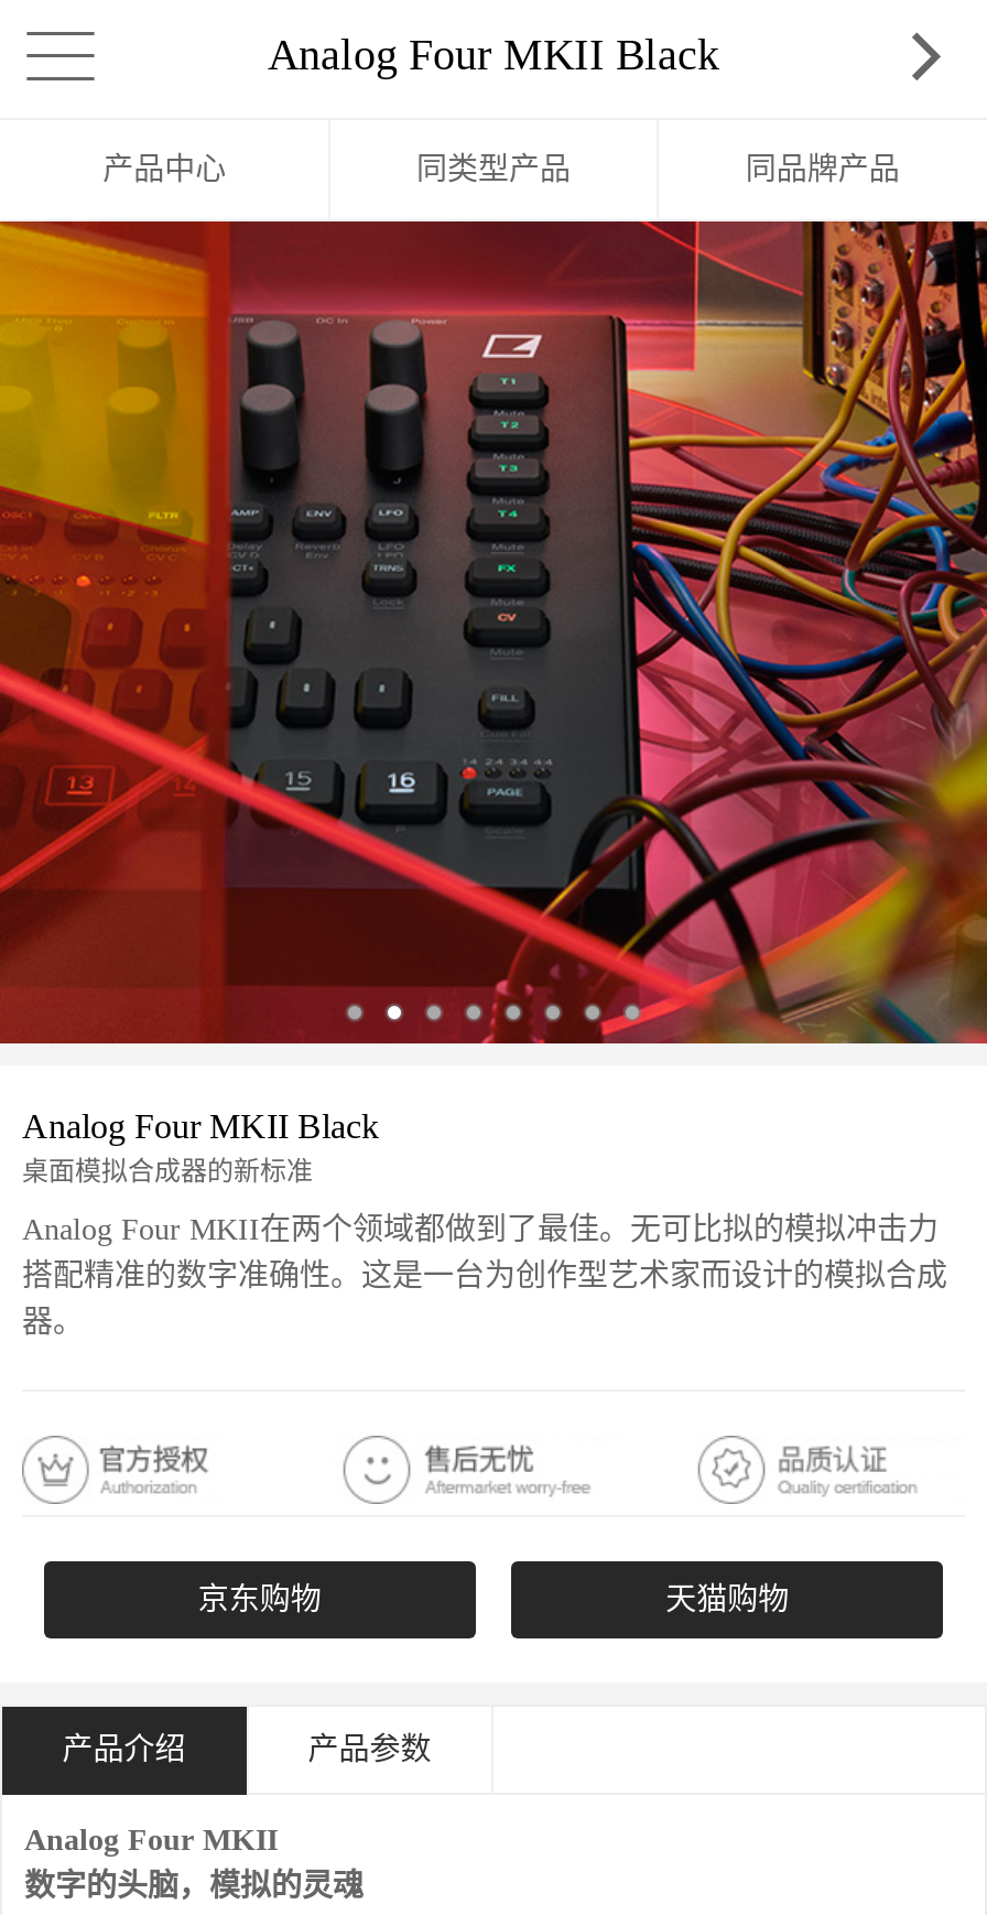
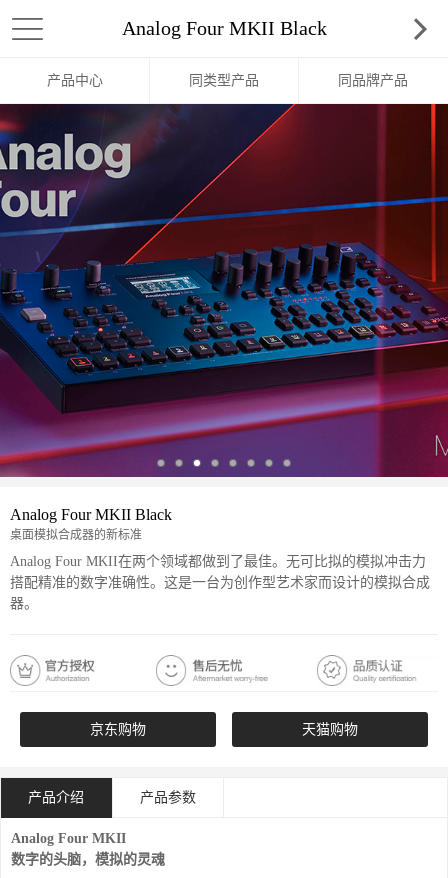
- [image]
+ [image]
